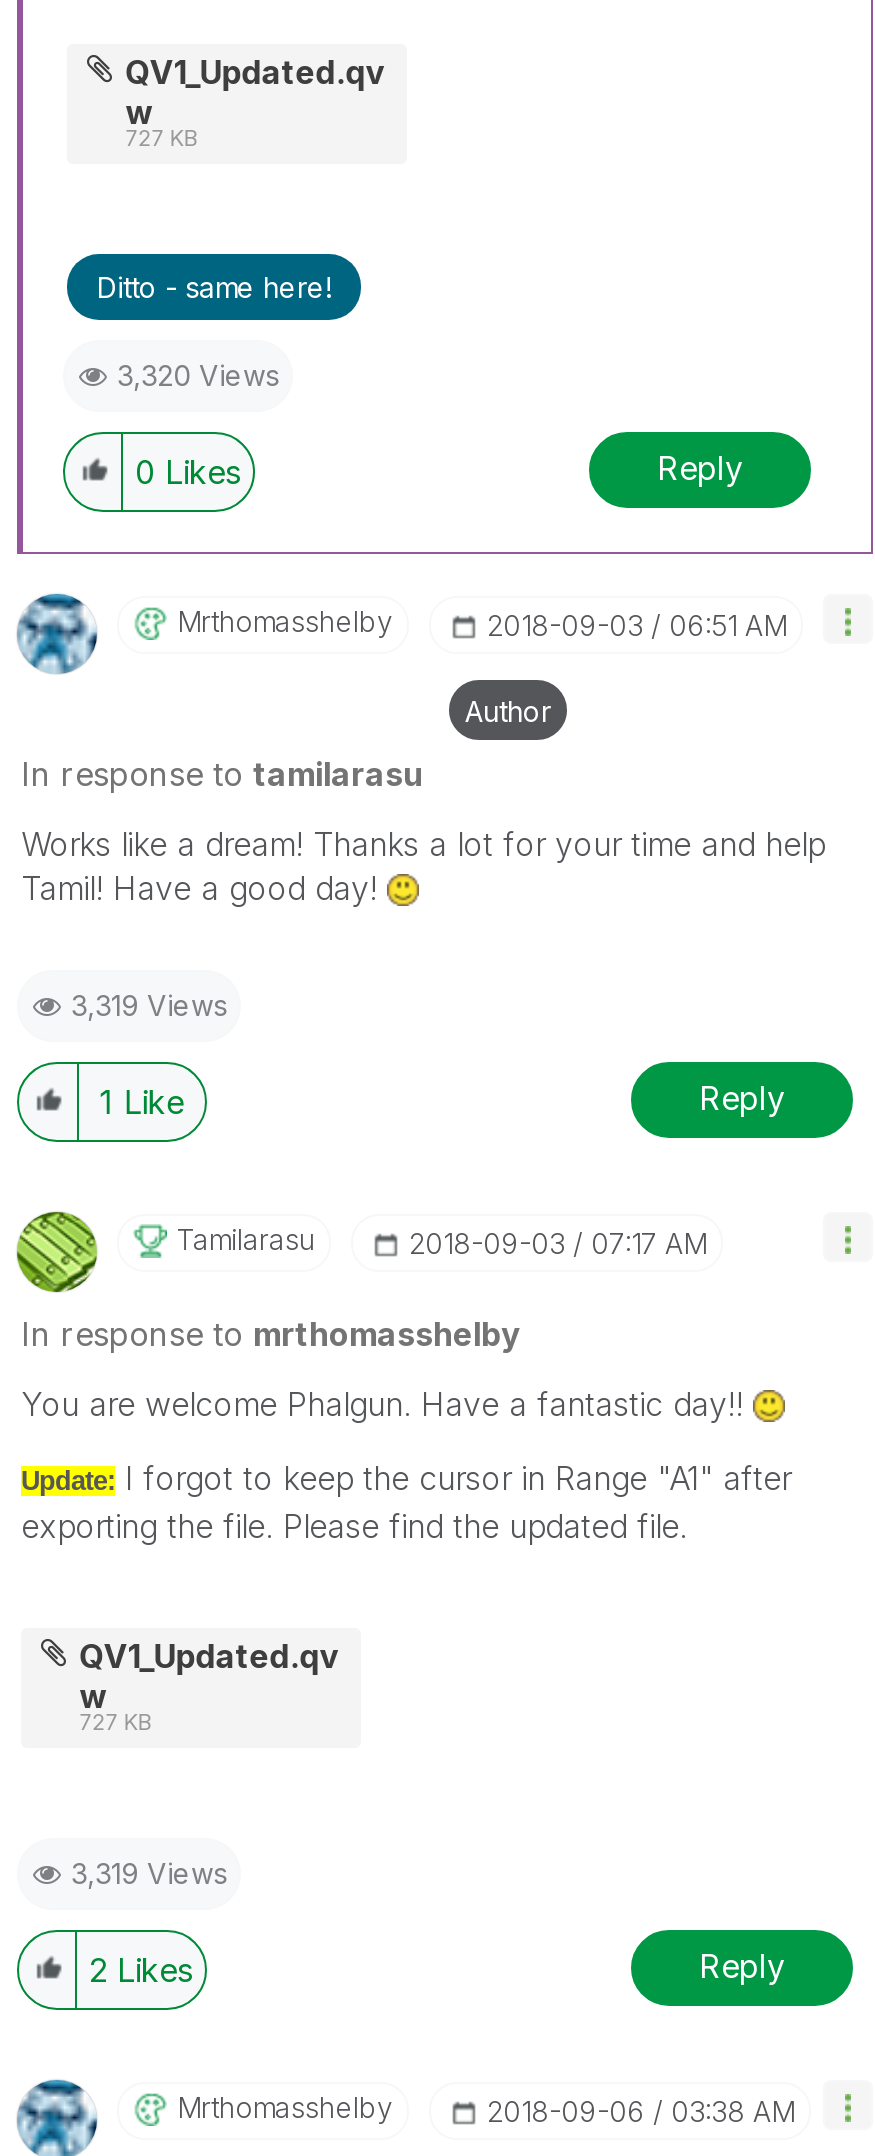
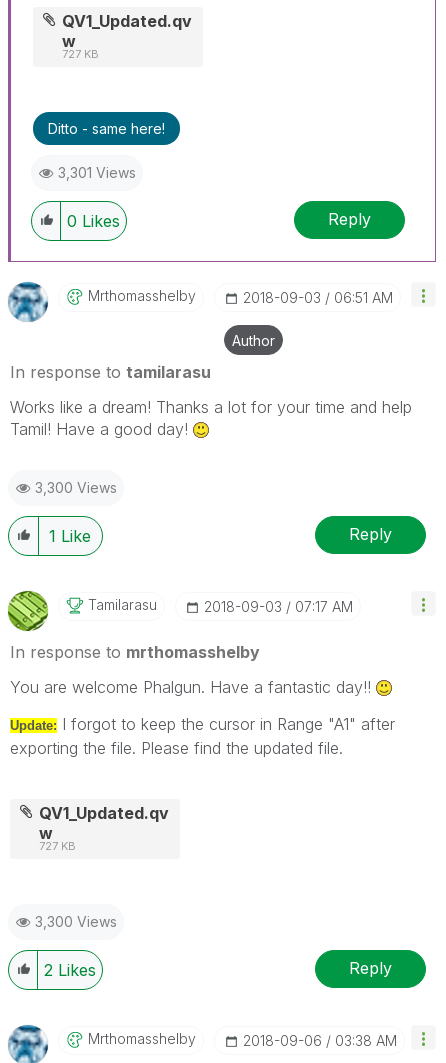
- 3,320 Views
+ 3,301 Views

- 3,319 Views
+ 3,300 Views

- 3,319 Views
+ 3,300 Views
